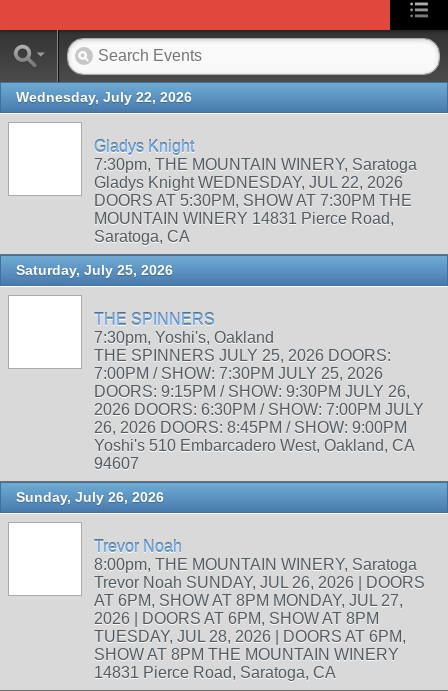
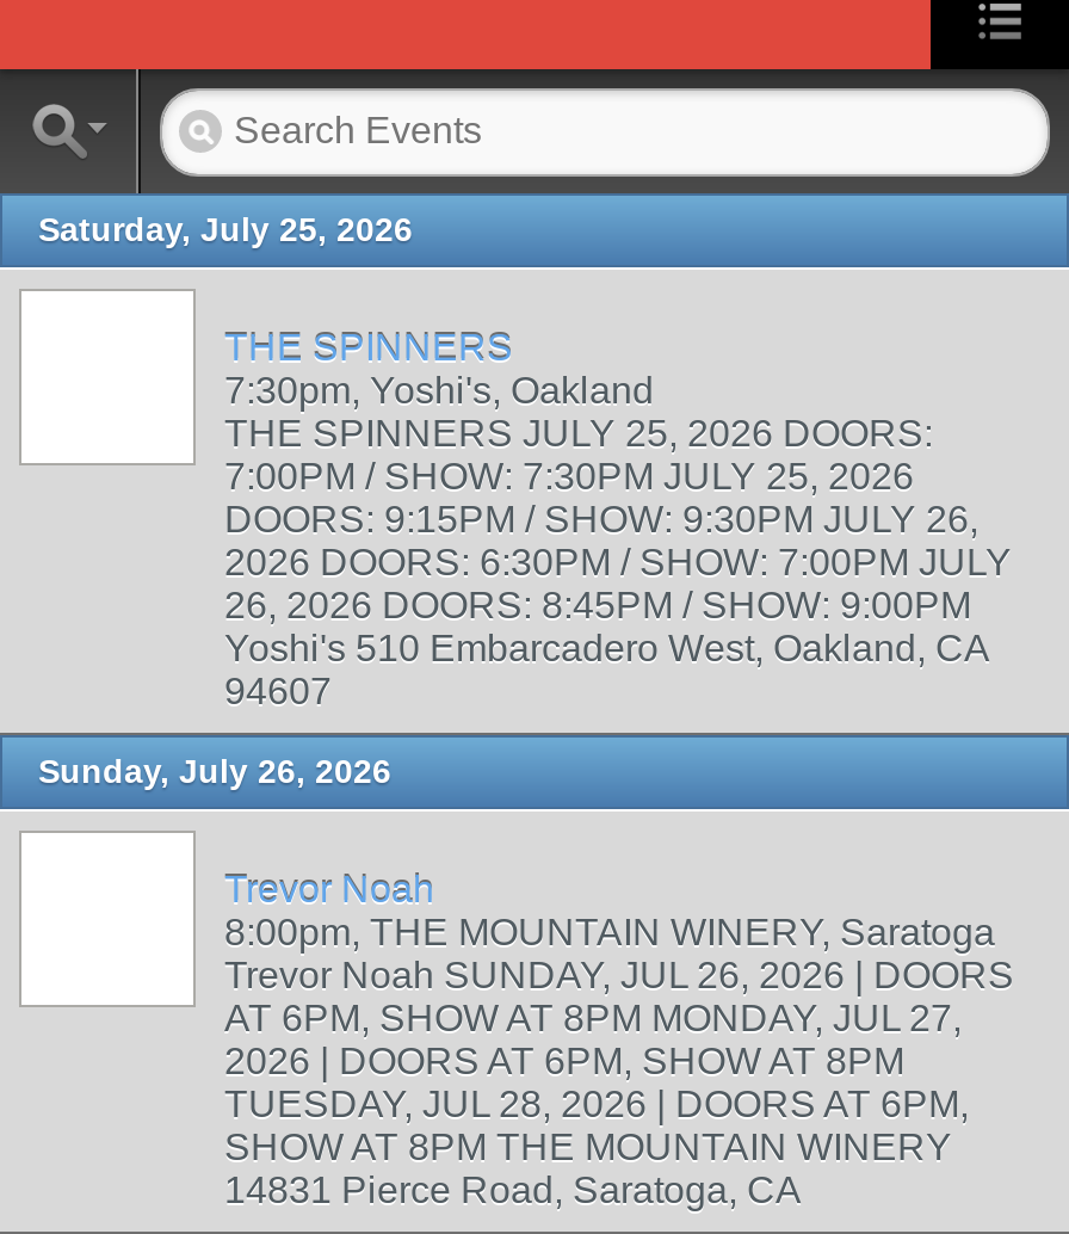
- Wednesday, July 22, 2026
- Gladys Knight
- 7:30pm, THE MOUNTAIN WINERY, Saratoga
- Gladys Knight WEDNESDAY, JUL 22, 2026
- DOORS AT 5:30PM, SHOW AT 7:30PM THE
- MOUNTAIN WINERY 14831 Pierce Road,
- Saratoga, CA
